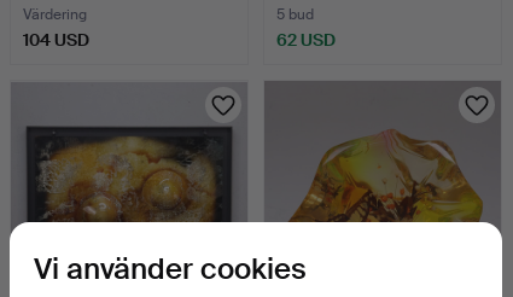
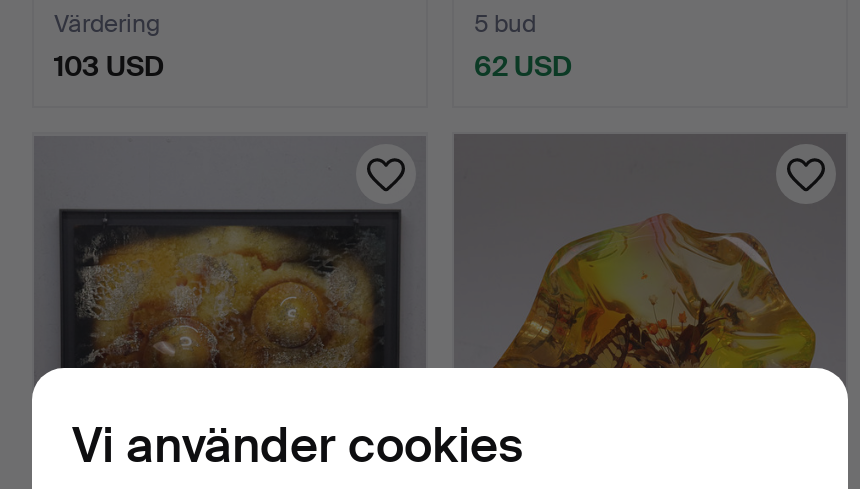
- 104 USD
+ 103 USD
